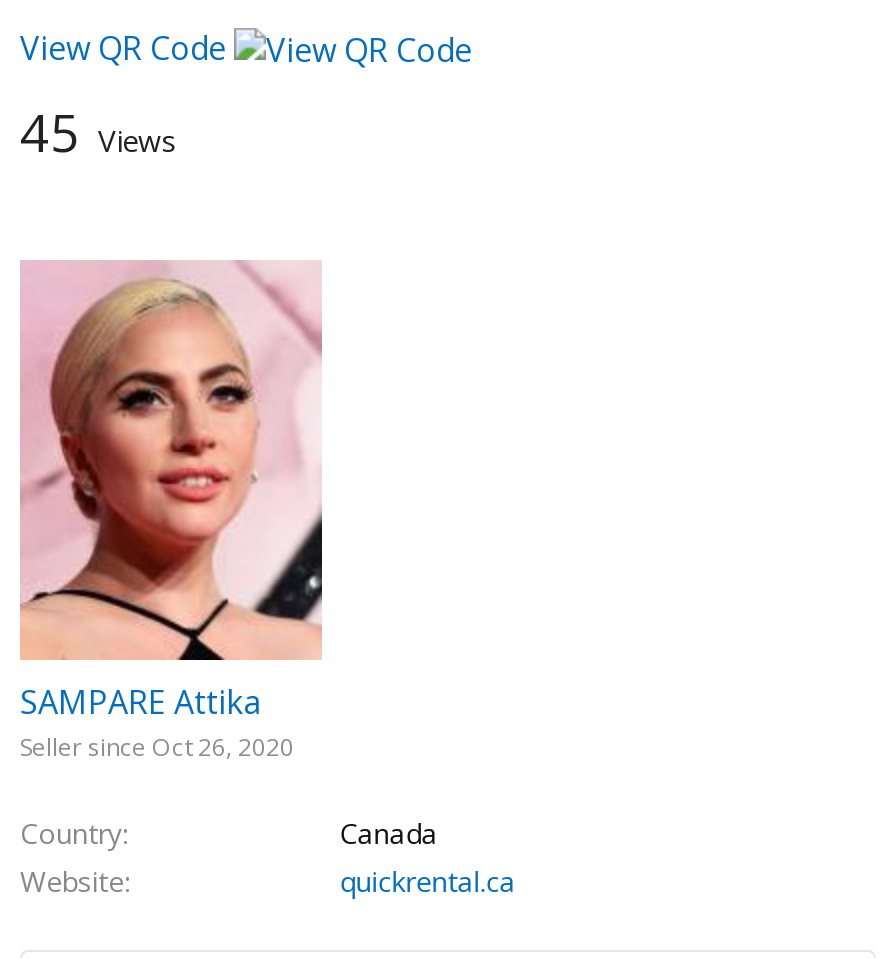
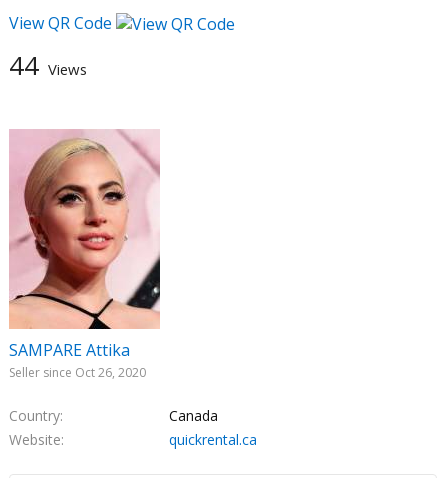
- 45 Views
+ 44 Views
